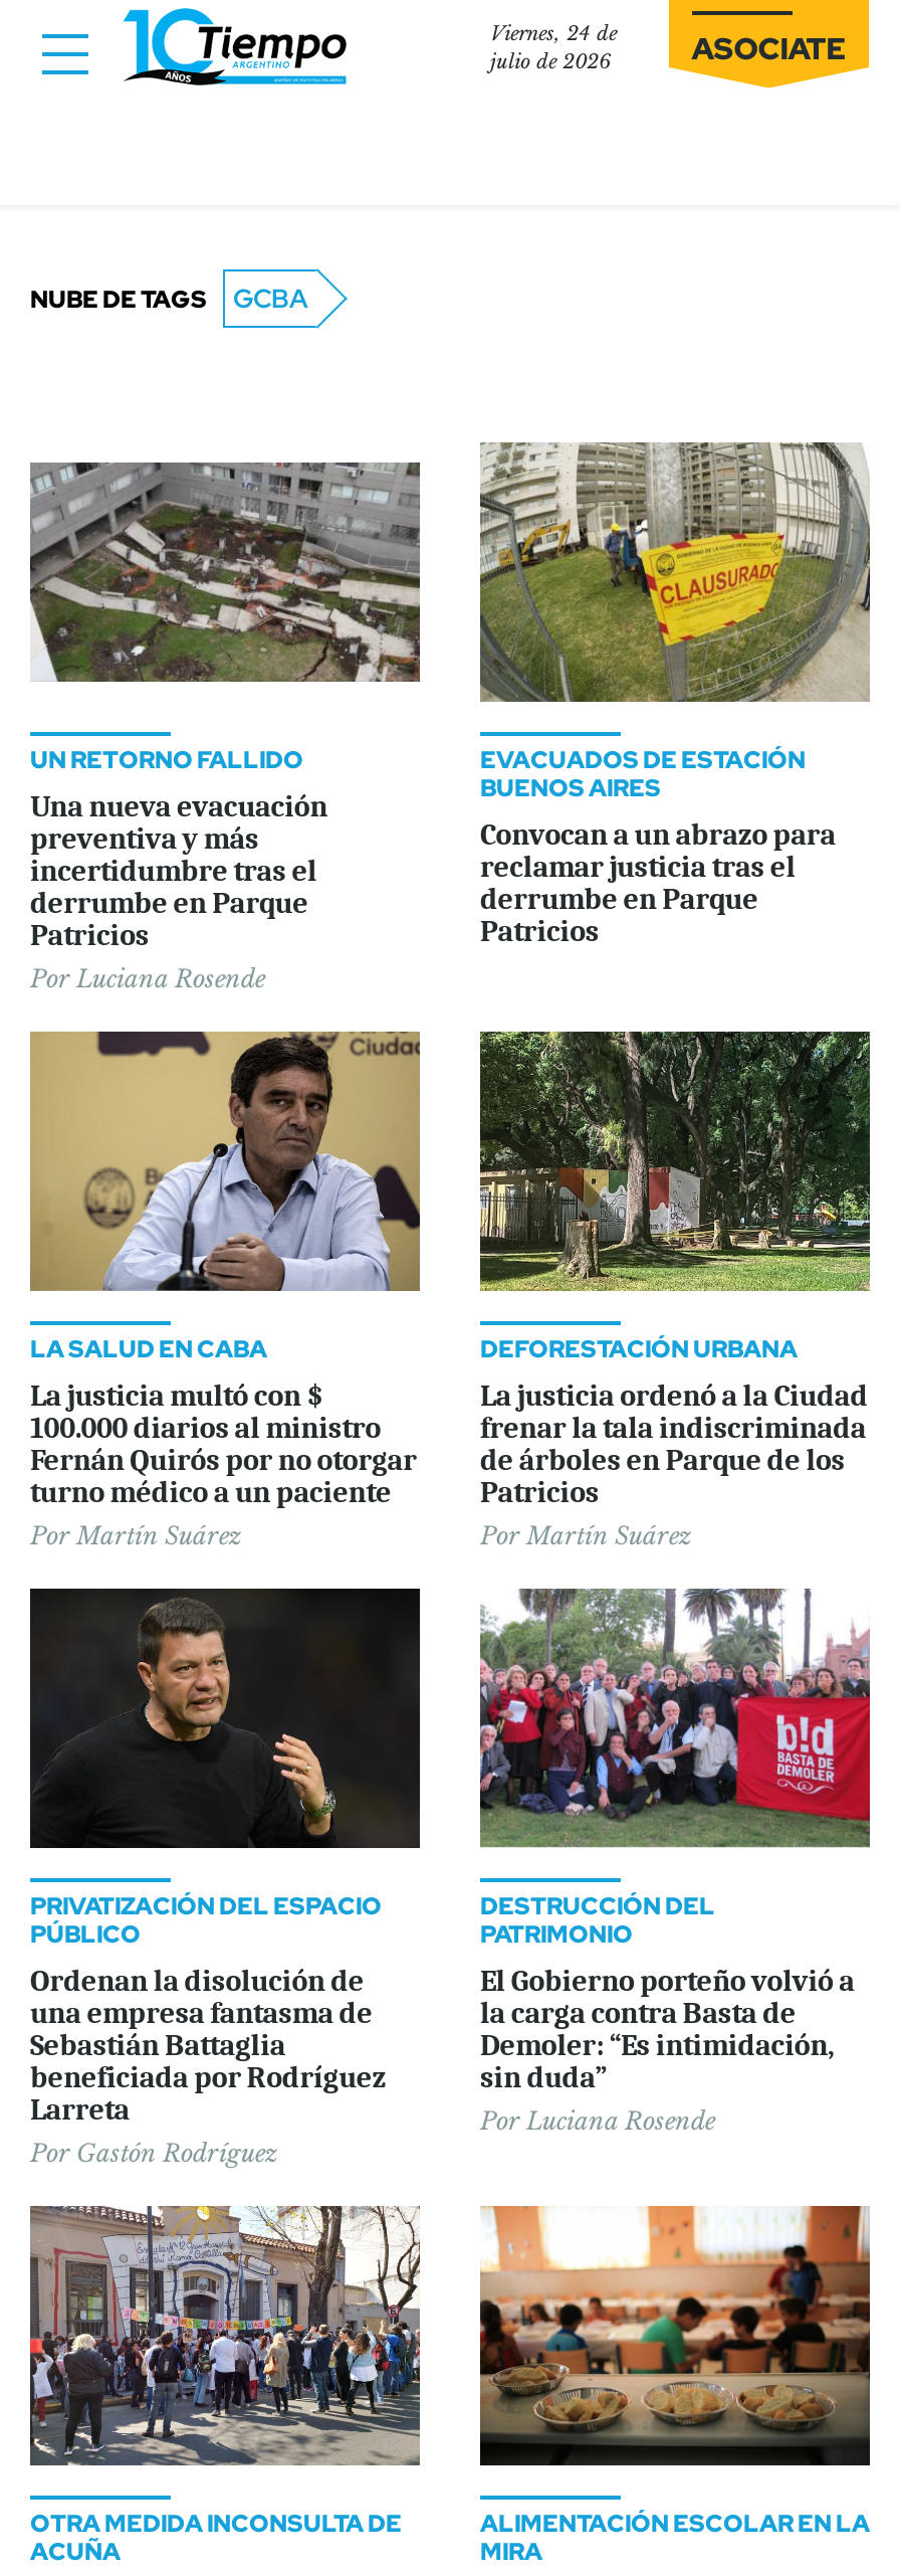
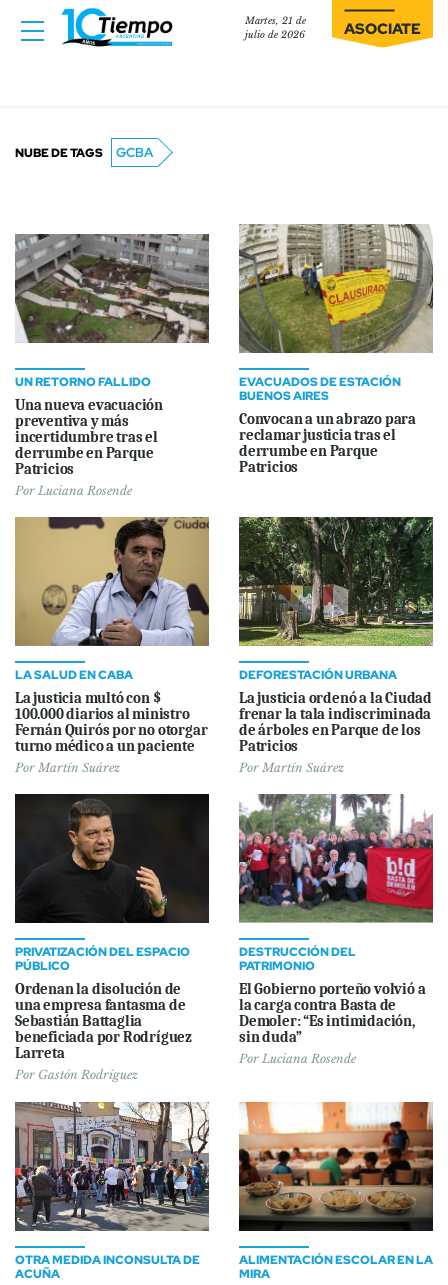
- Viernes, 24 de
+ Martes, 21 de
